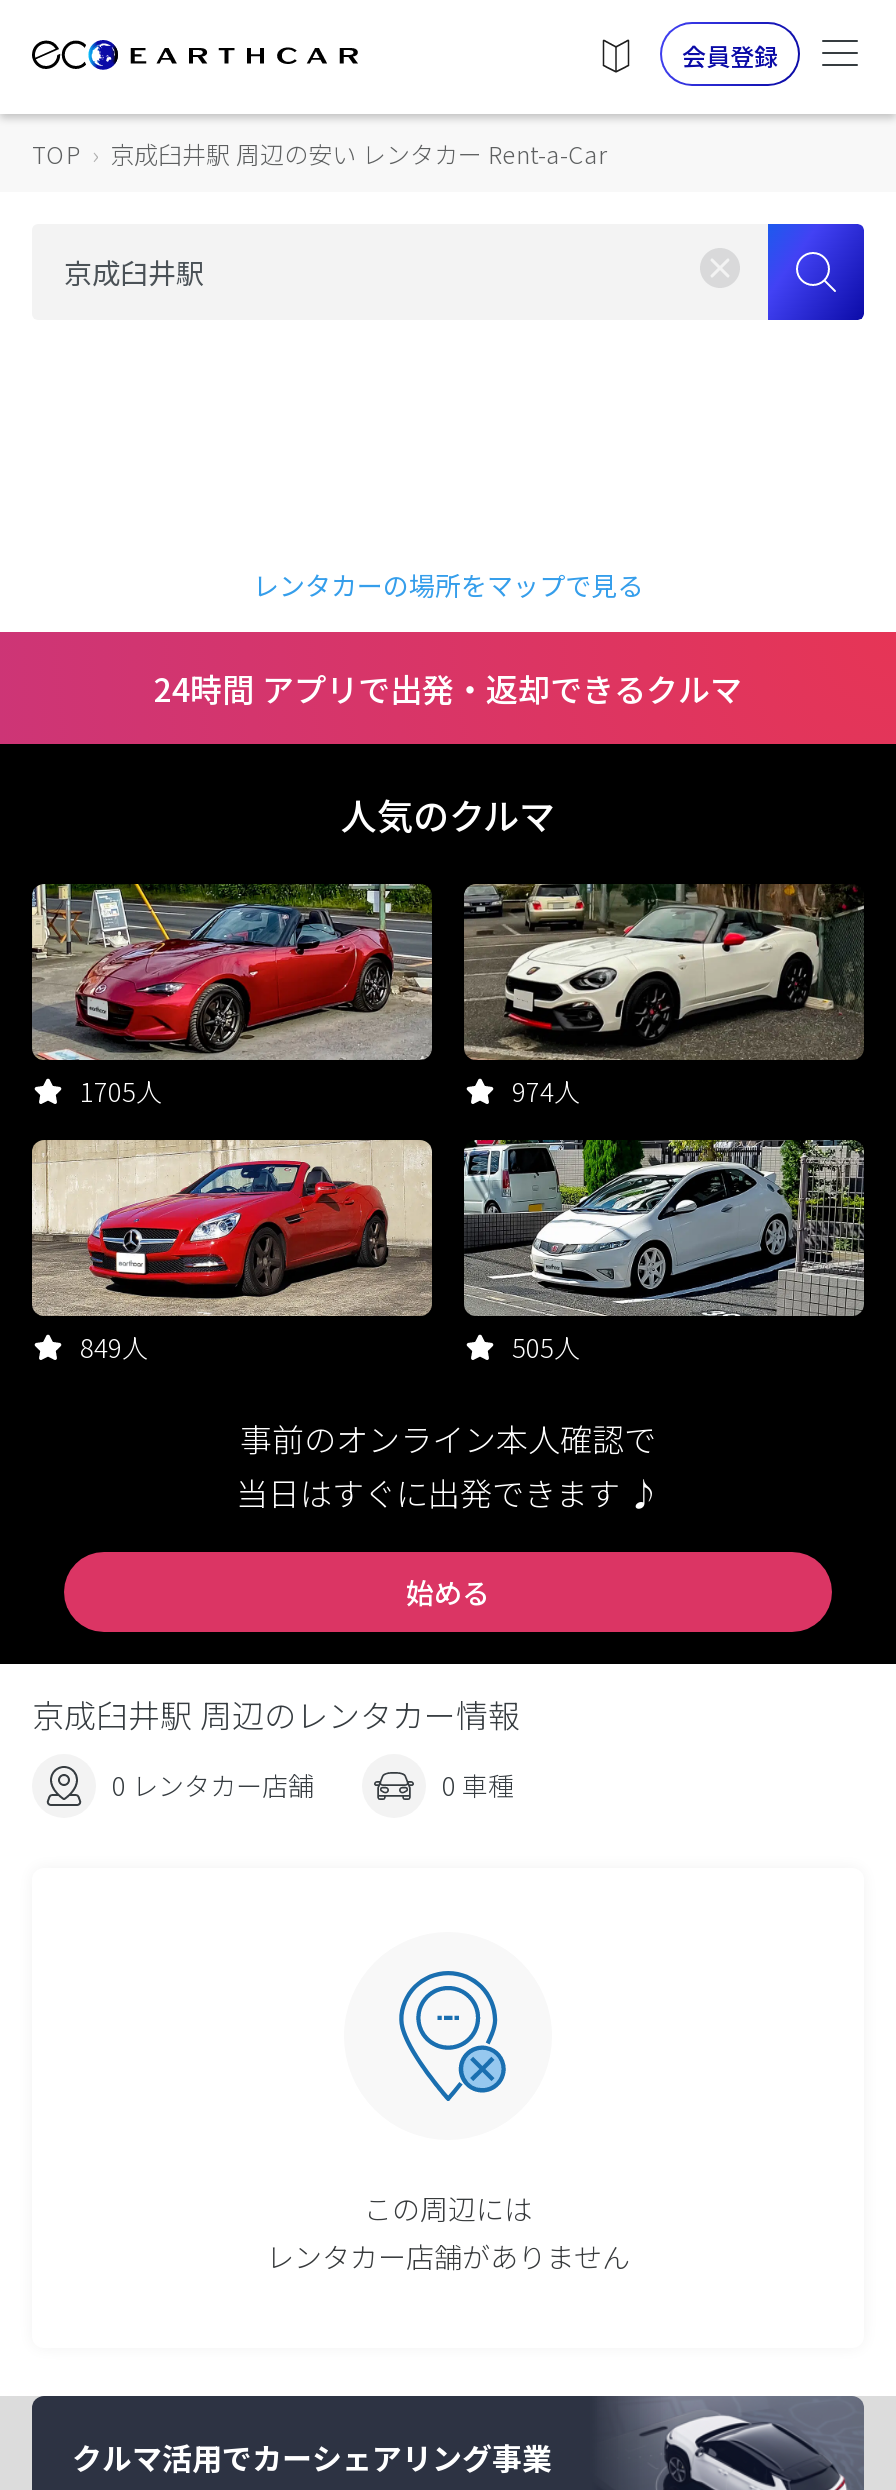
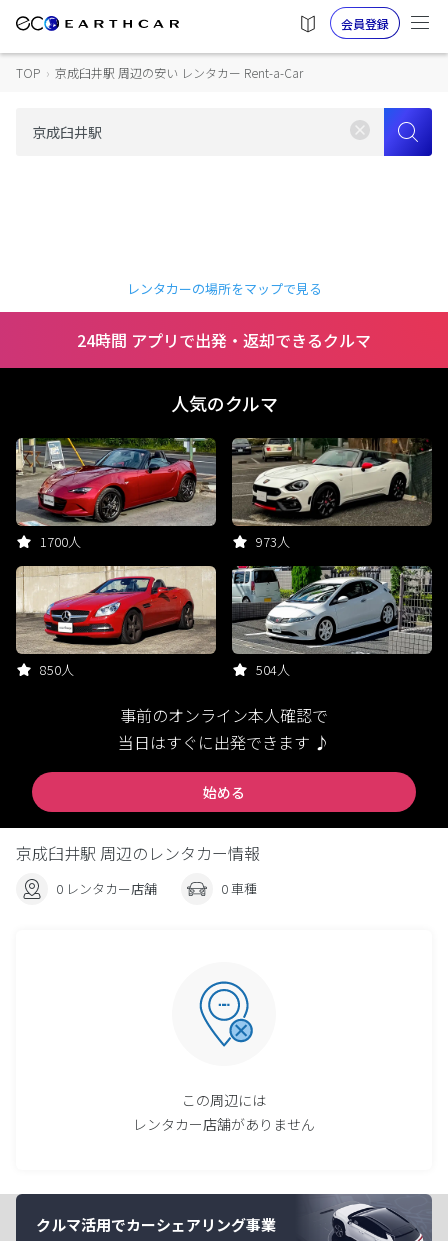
- 1705人
+ 1700人

- 974人
+ 973人

- 849人
+ 850人

- 505人
+ 504人
